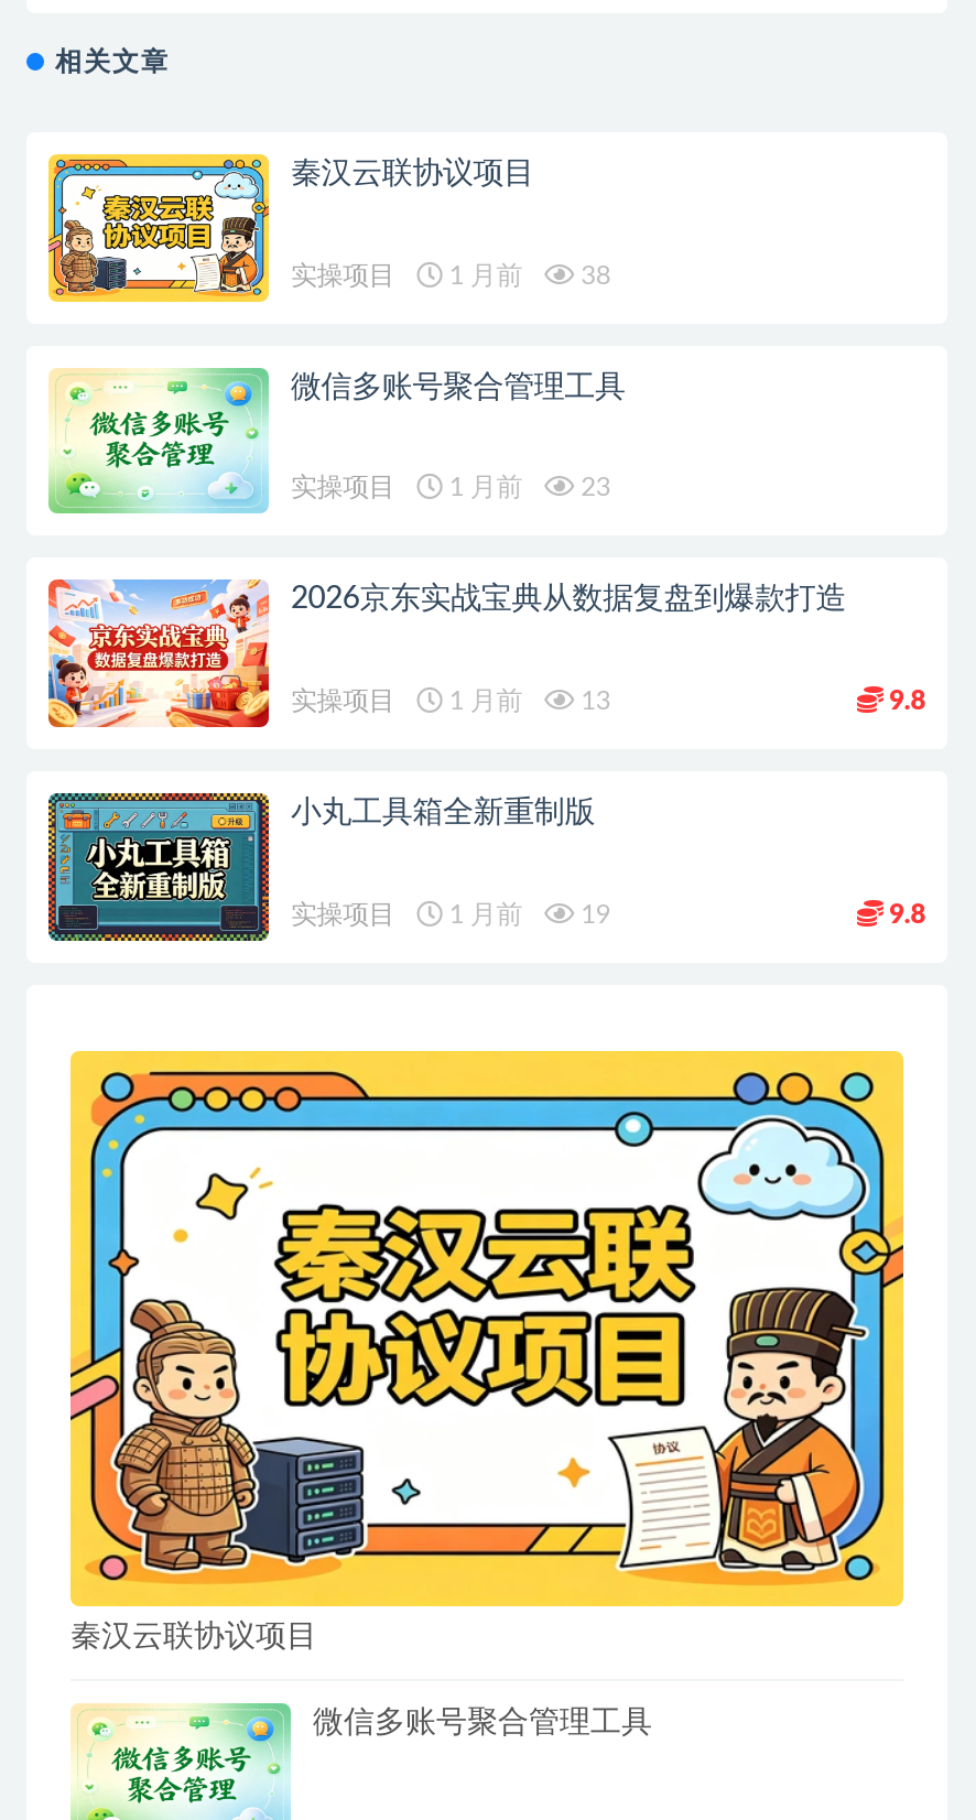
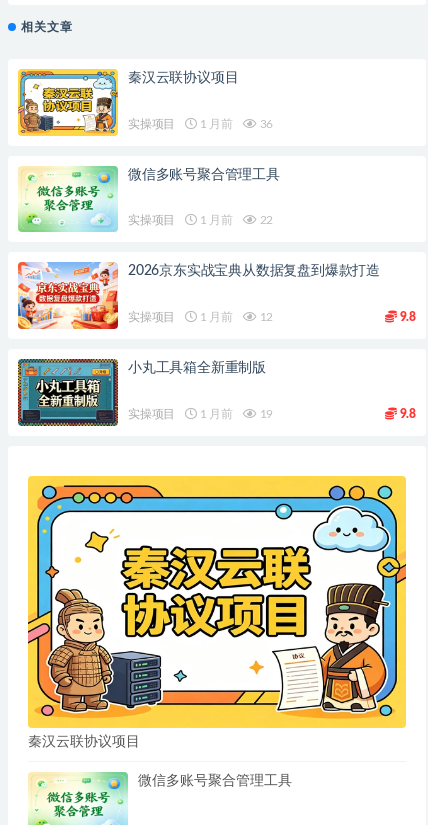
- 实操项目 1 月前 38
+ 实操项目 1 月前 36

- 实操项目 1 月前 23
+ 实操项目 1 月前 22

- 实操项目 1 月前 13
+ 实操项目 1 月前 12
